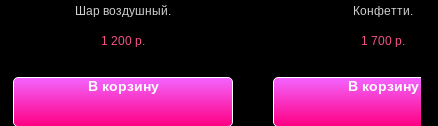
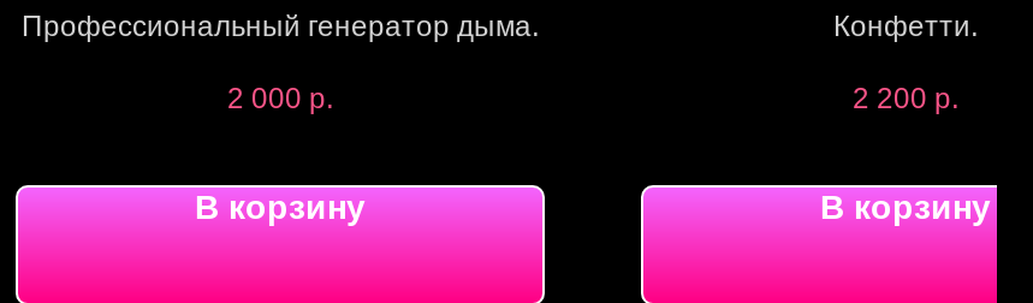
- Шар воздушный.
+ Профессиональный генератор дыма.

- 1 200 р.
+ 2 000 р.

- 1 700 р.
+ 2 200 р.
